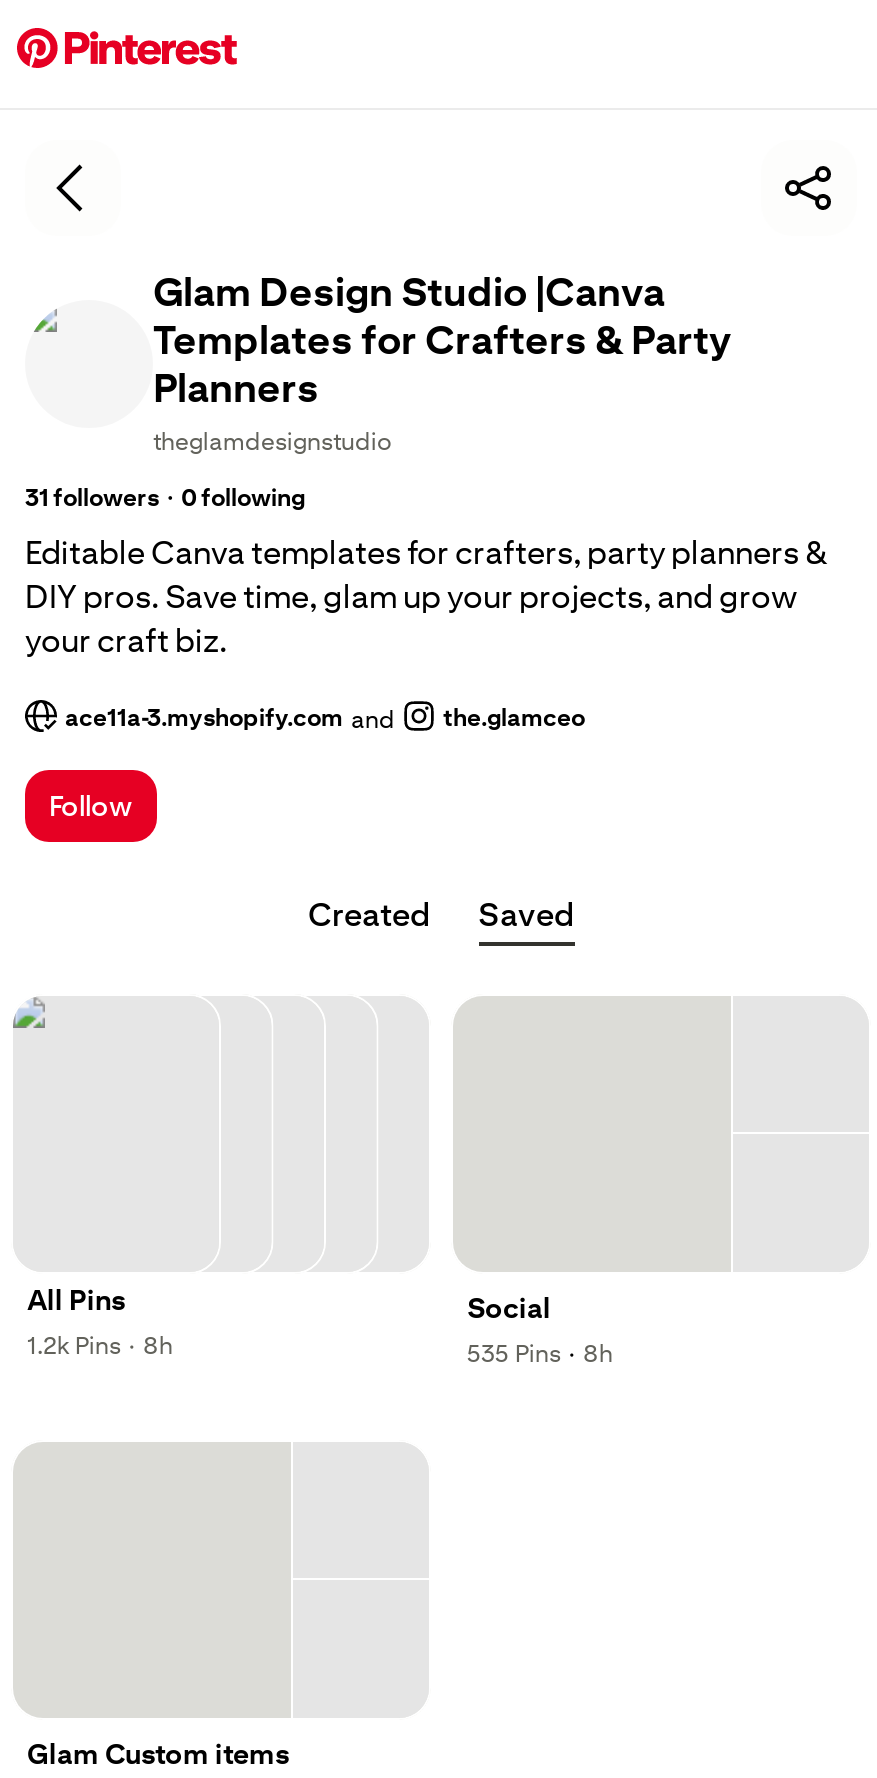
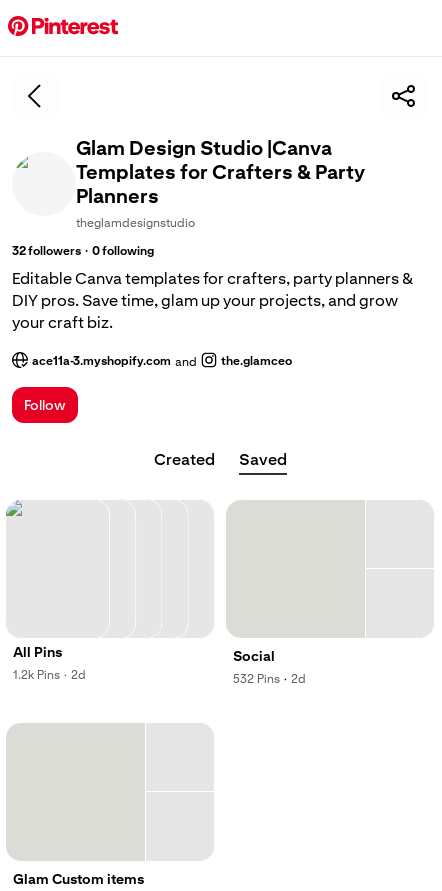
- 31 followers · 0following
+ 32 followers · 0following

- ,1.2k Pins · , 8h
+ ,1.2k Pins · , 2d

- ,535 Pins · , 8h
+ ,532 Pins · , 2d
